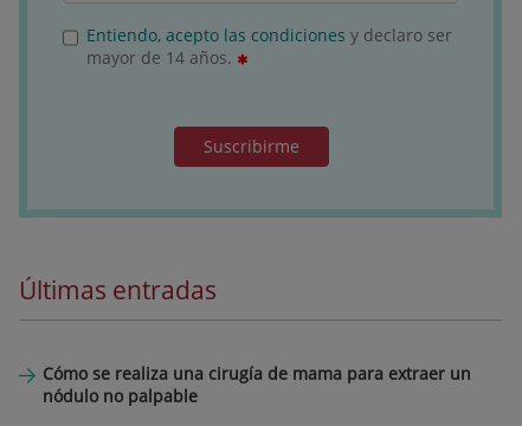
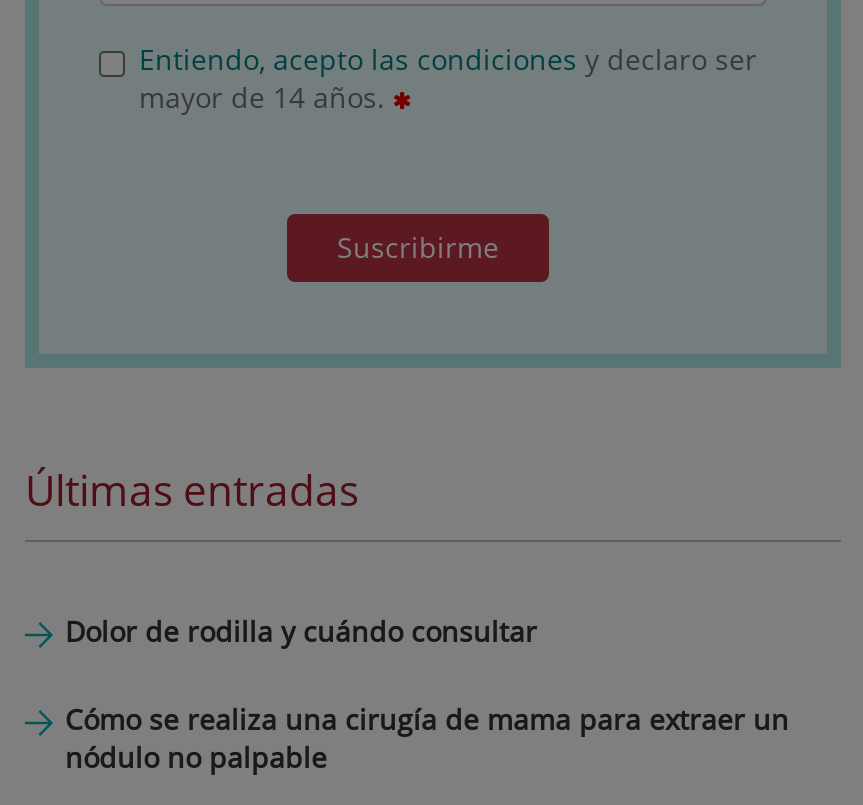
+ Dolor de rodilla y cuándo consultar
